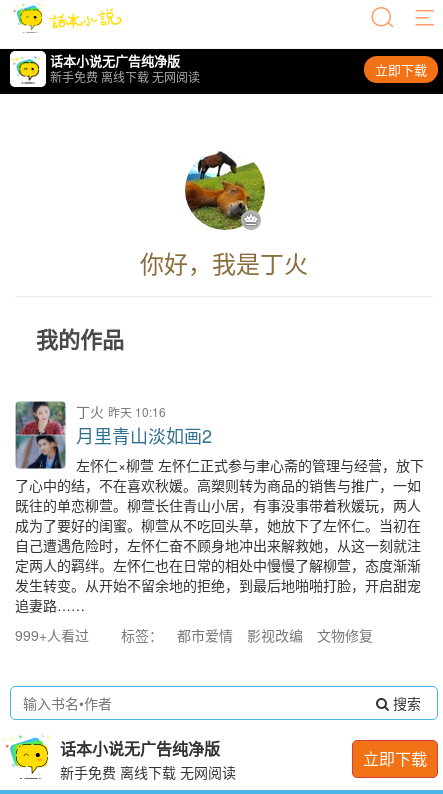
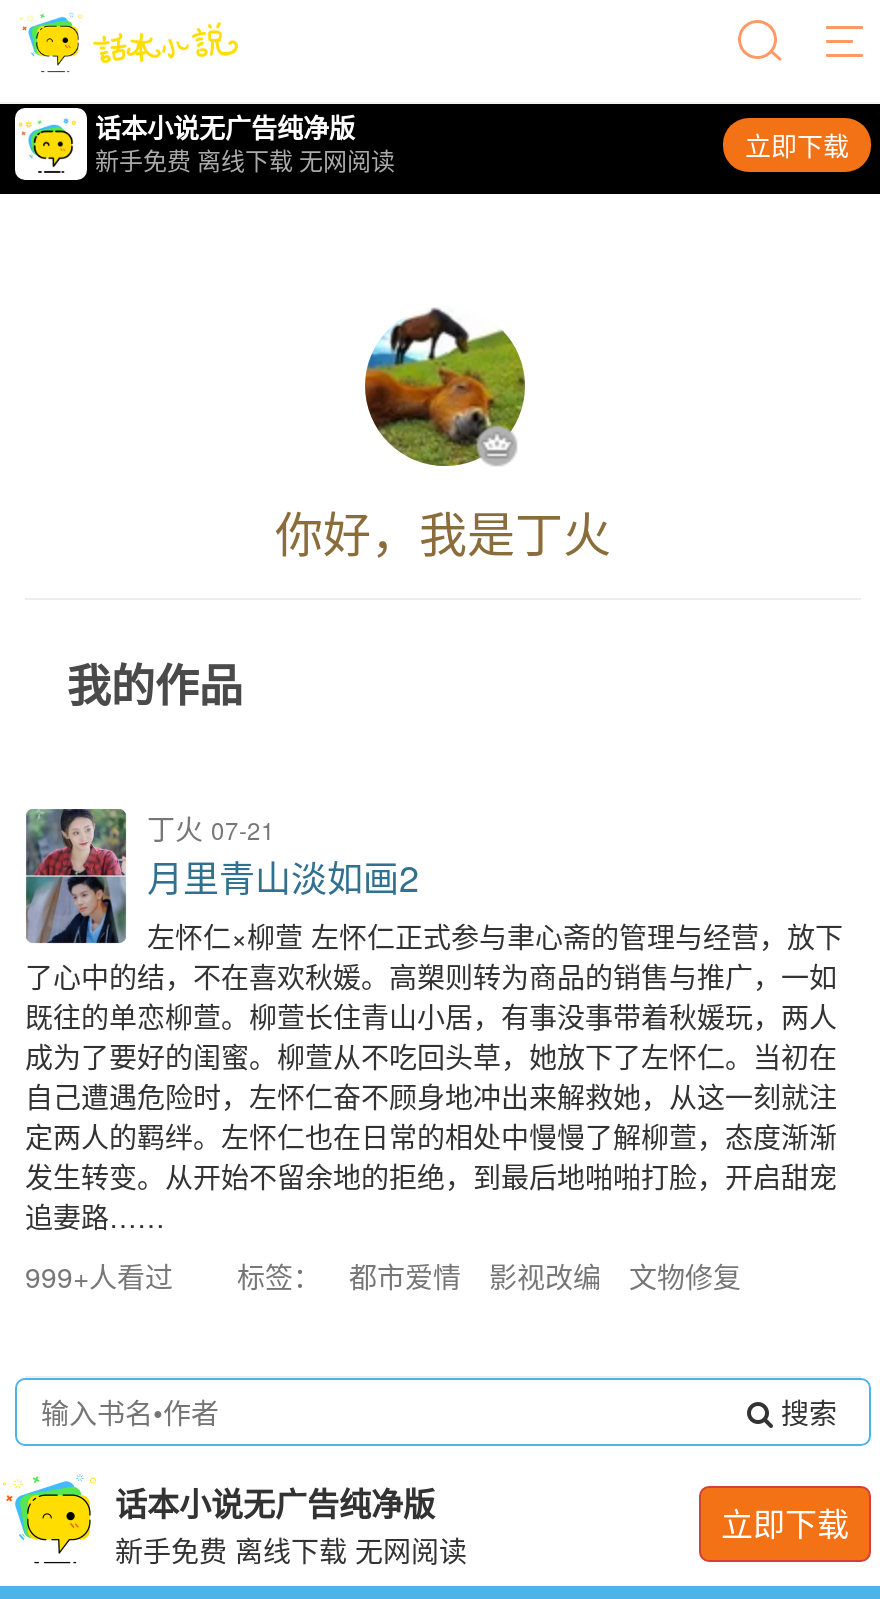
- 丁火 昨天 10:16
+ 丁火 07-21
